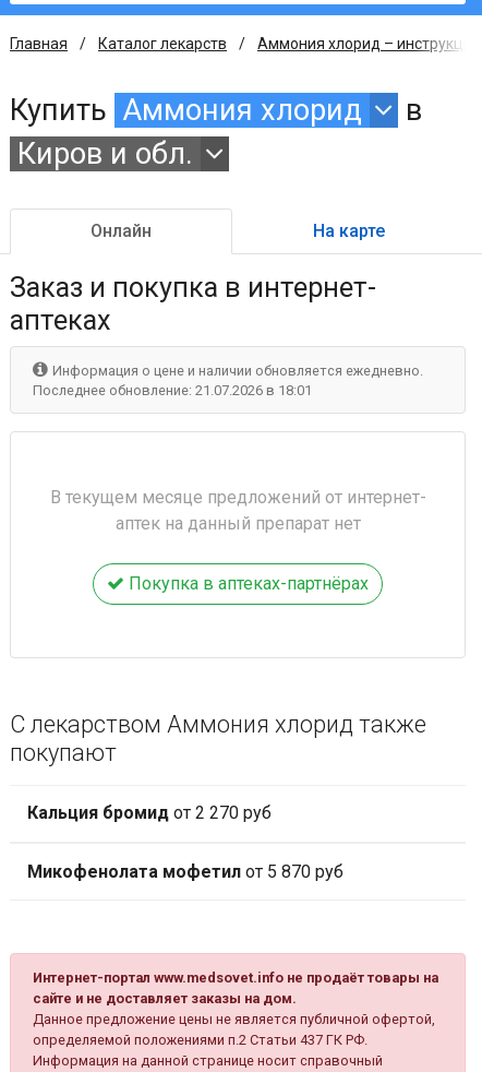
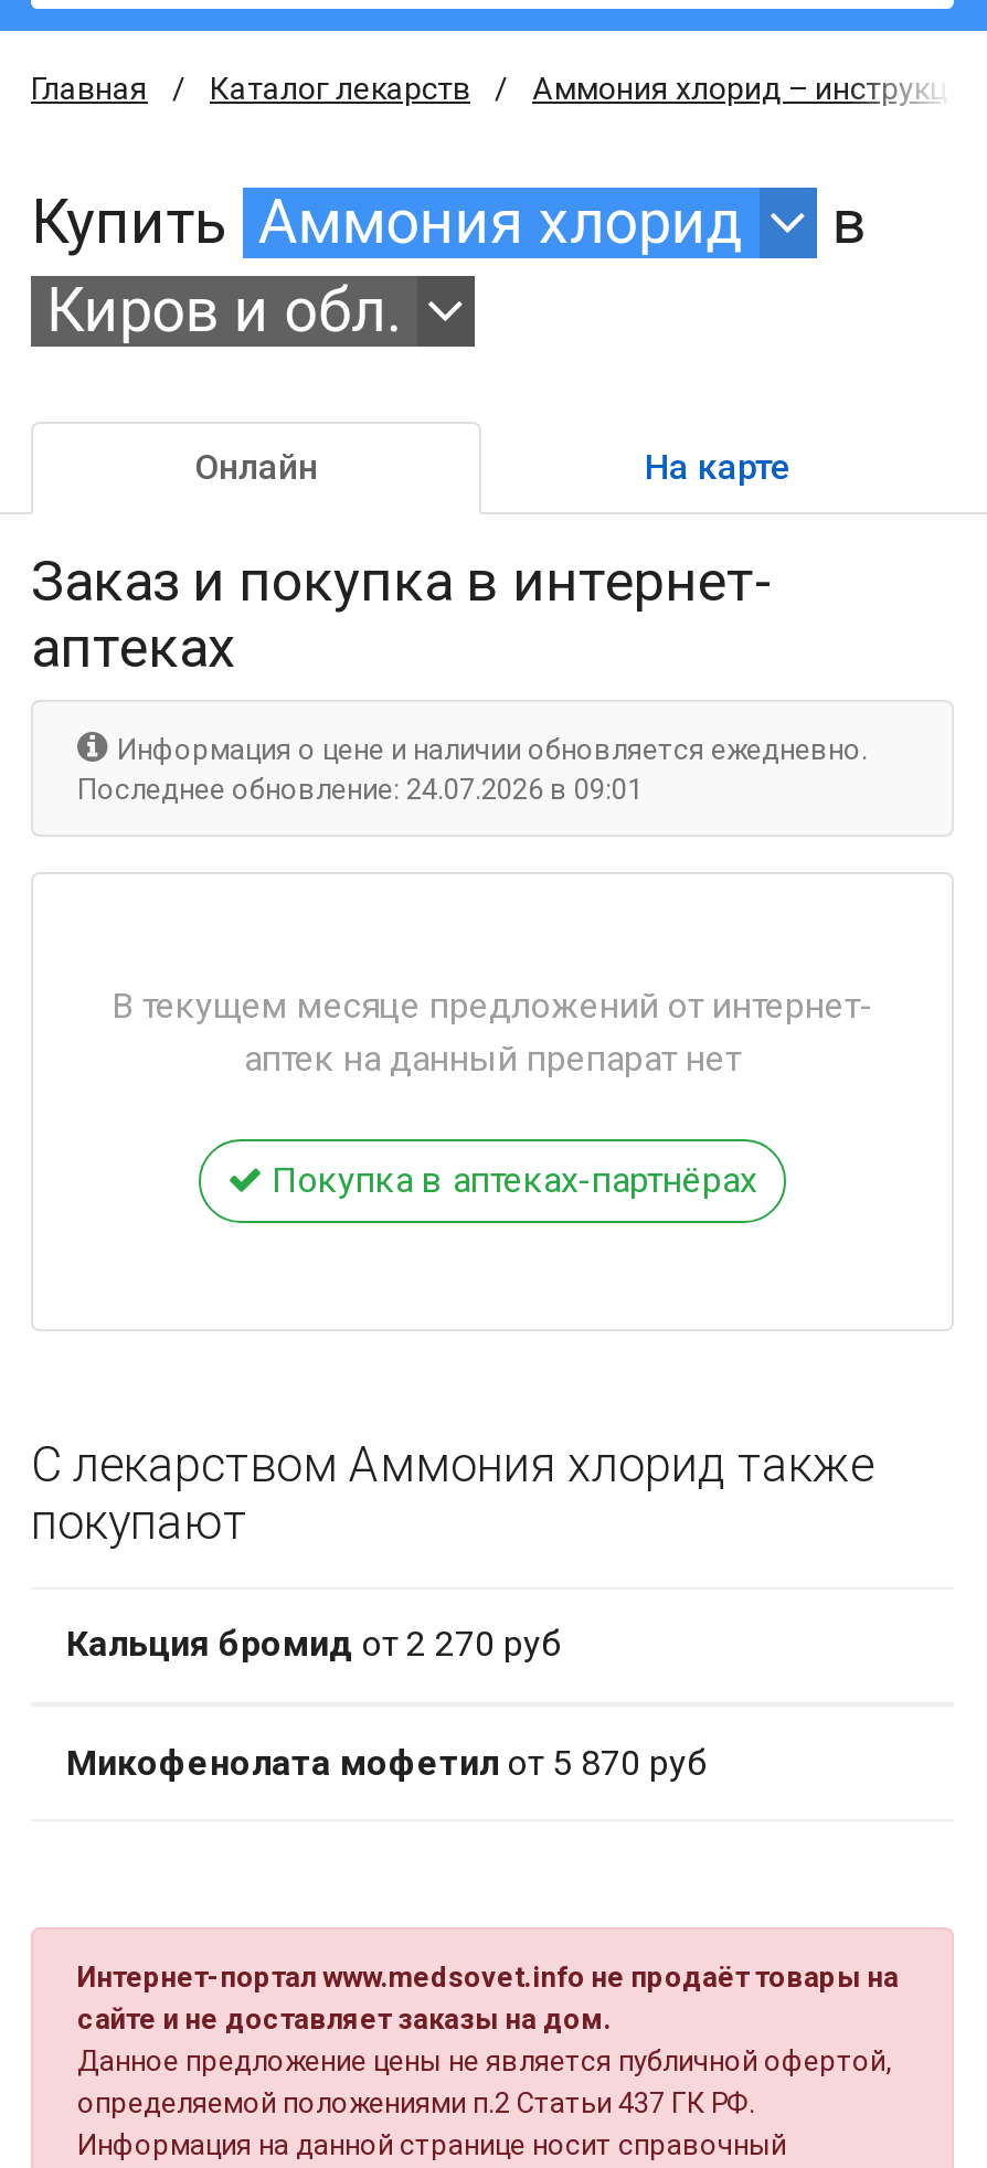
- Последнее обновление: 21.07.2026 в 18:01
+ Последнее обновление: 24.07.2026 в 09:01
